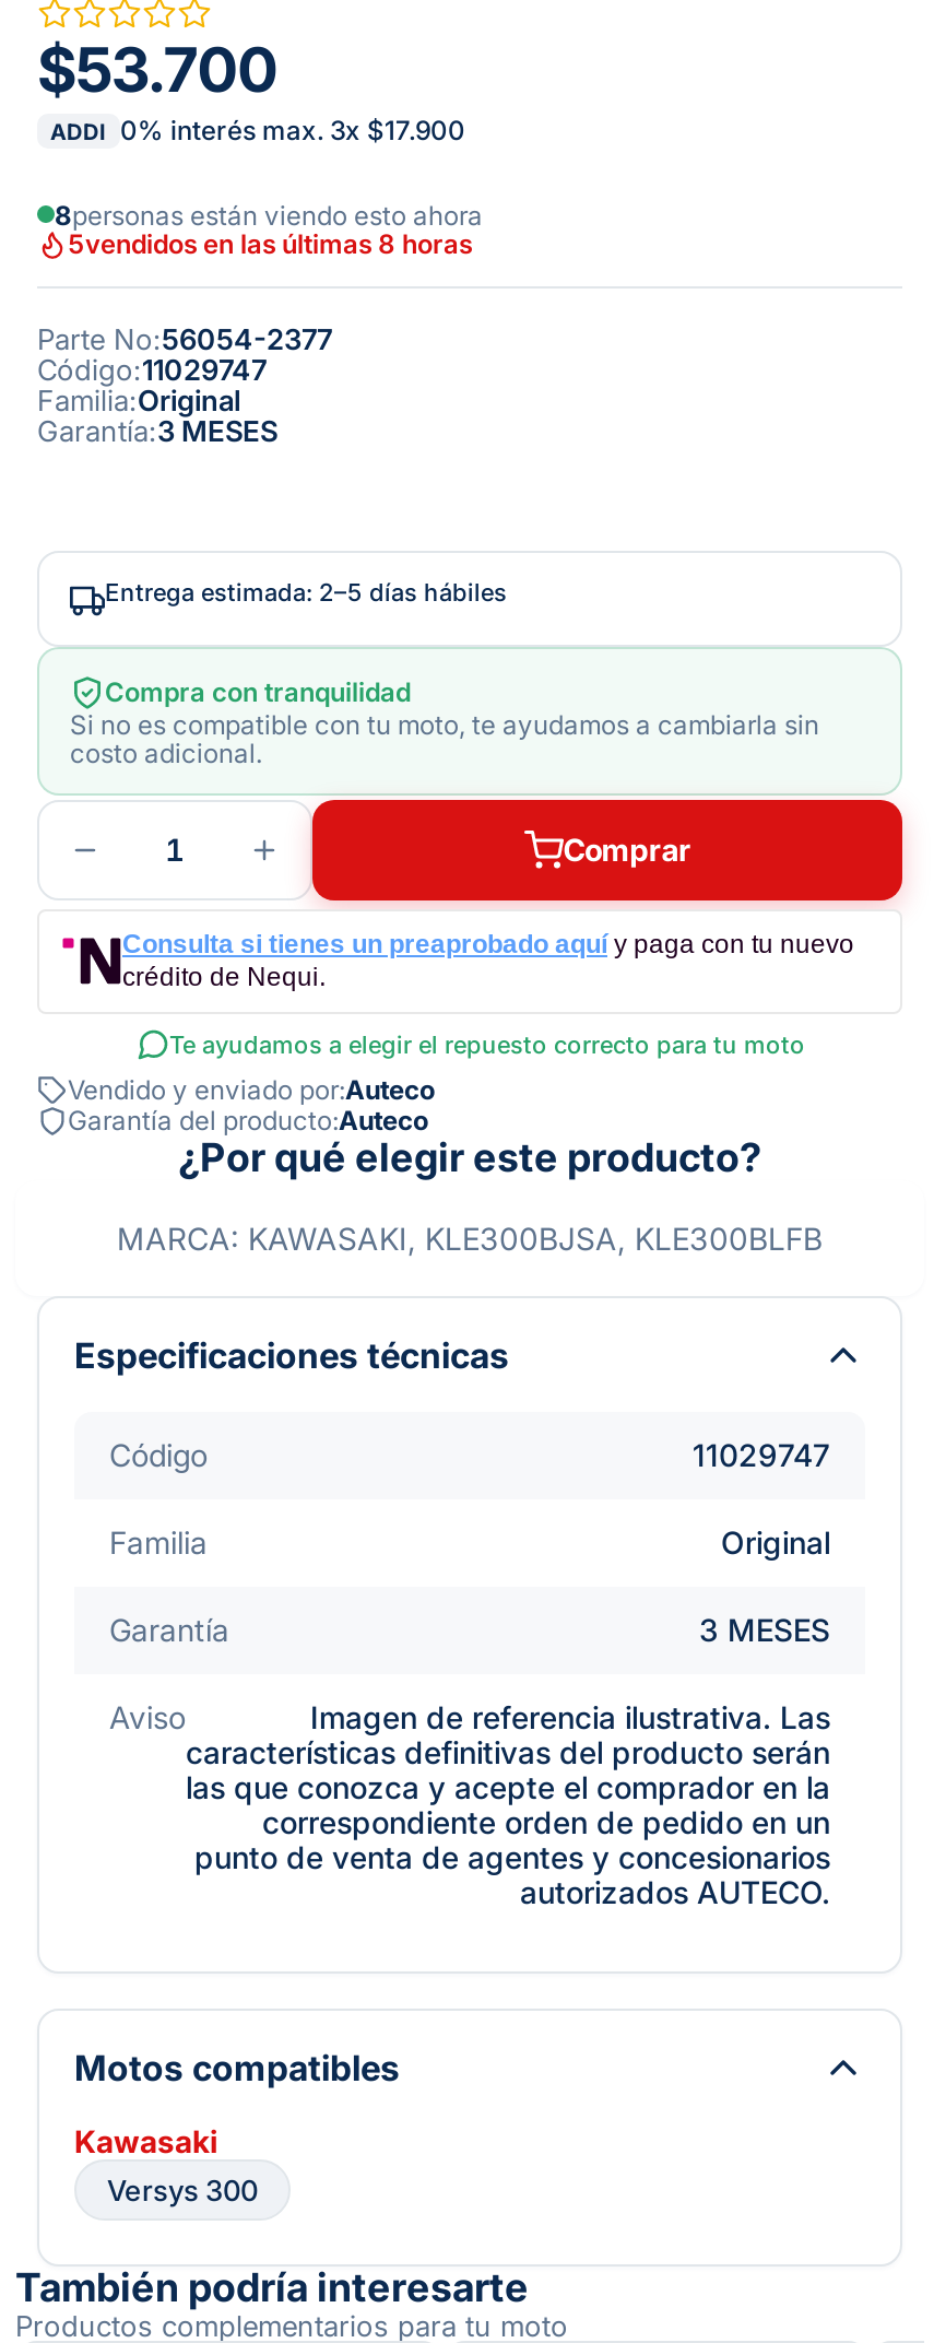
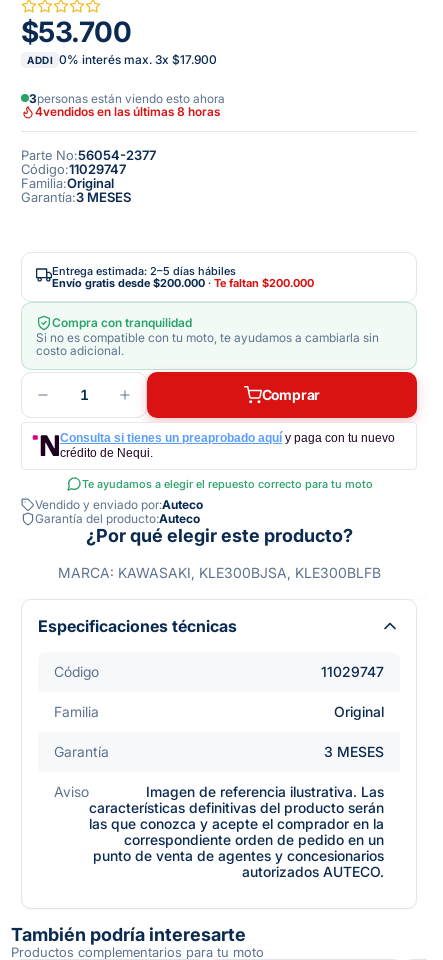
- 8personas están viendo esto ahora
+ 3personas están viendo esto ahora

- 5vendidos en las últimas 8 horas
+ 4vendidos en las últimas 8 horas

+ Envío gratis desde$200.000·Te faltan $200.000

- Motos compatibles
- Kawasaki
- Versys 300
